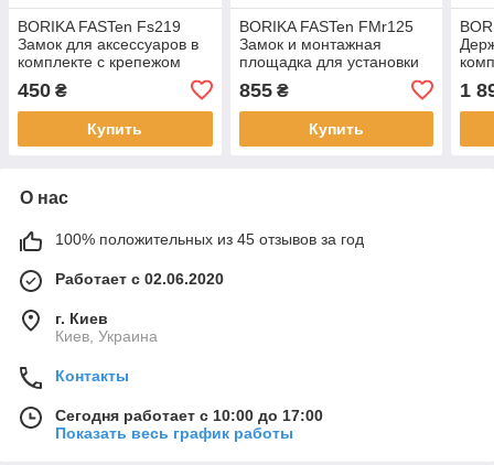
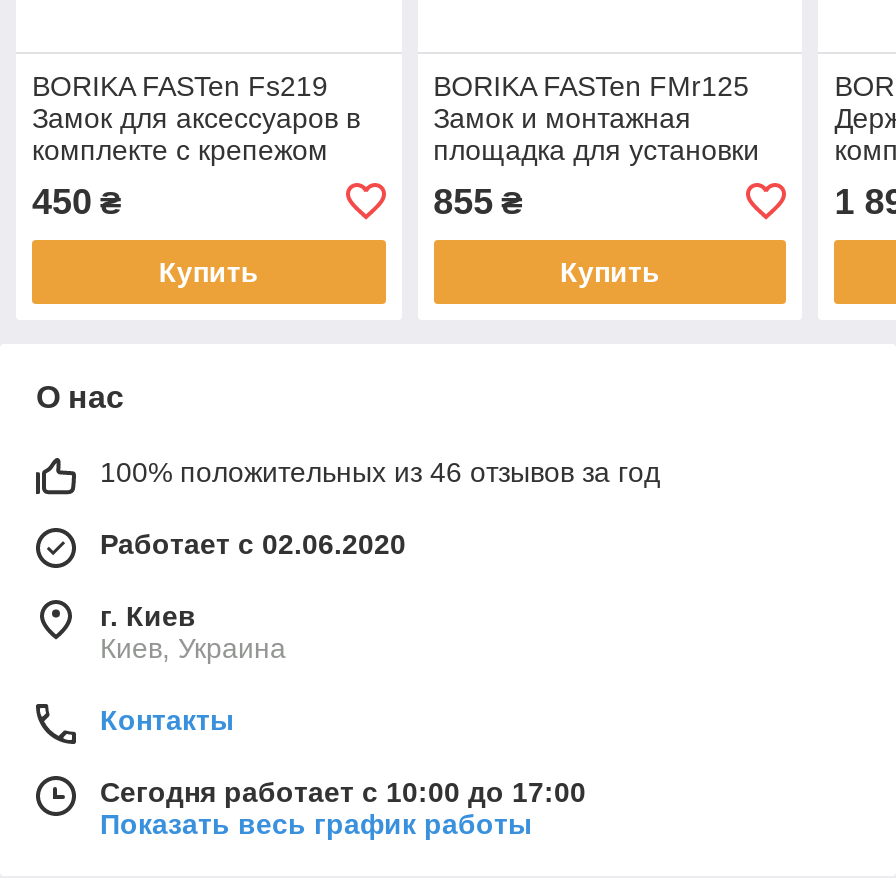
- 100% положительных из 45 отзывов за год
+ 100% положительных из 46 отзывов за год
